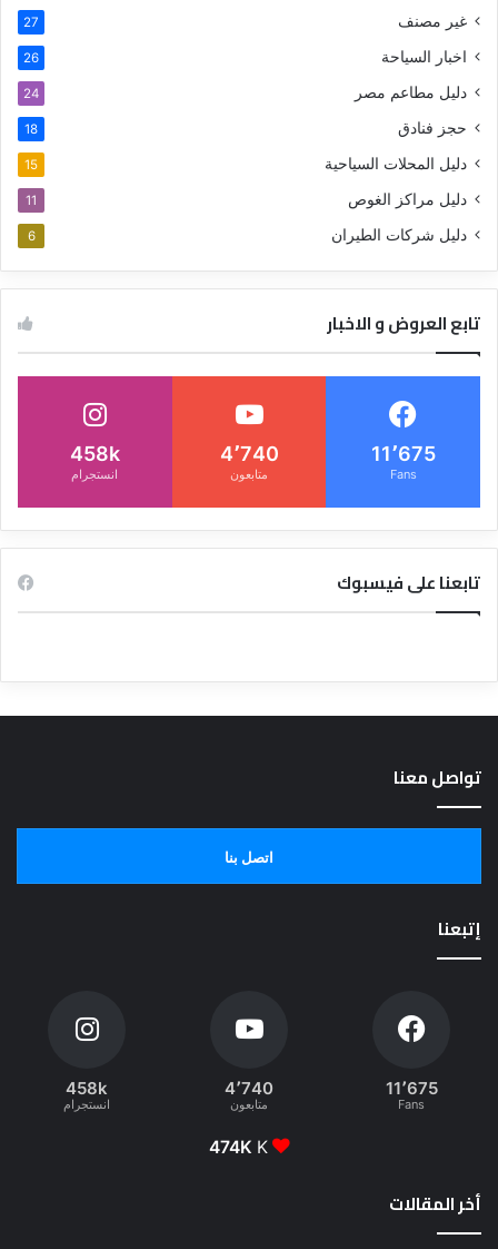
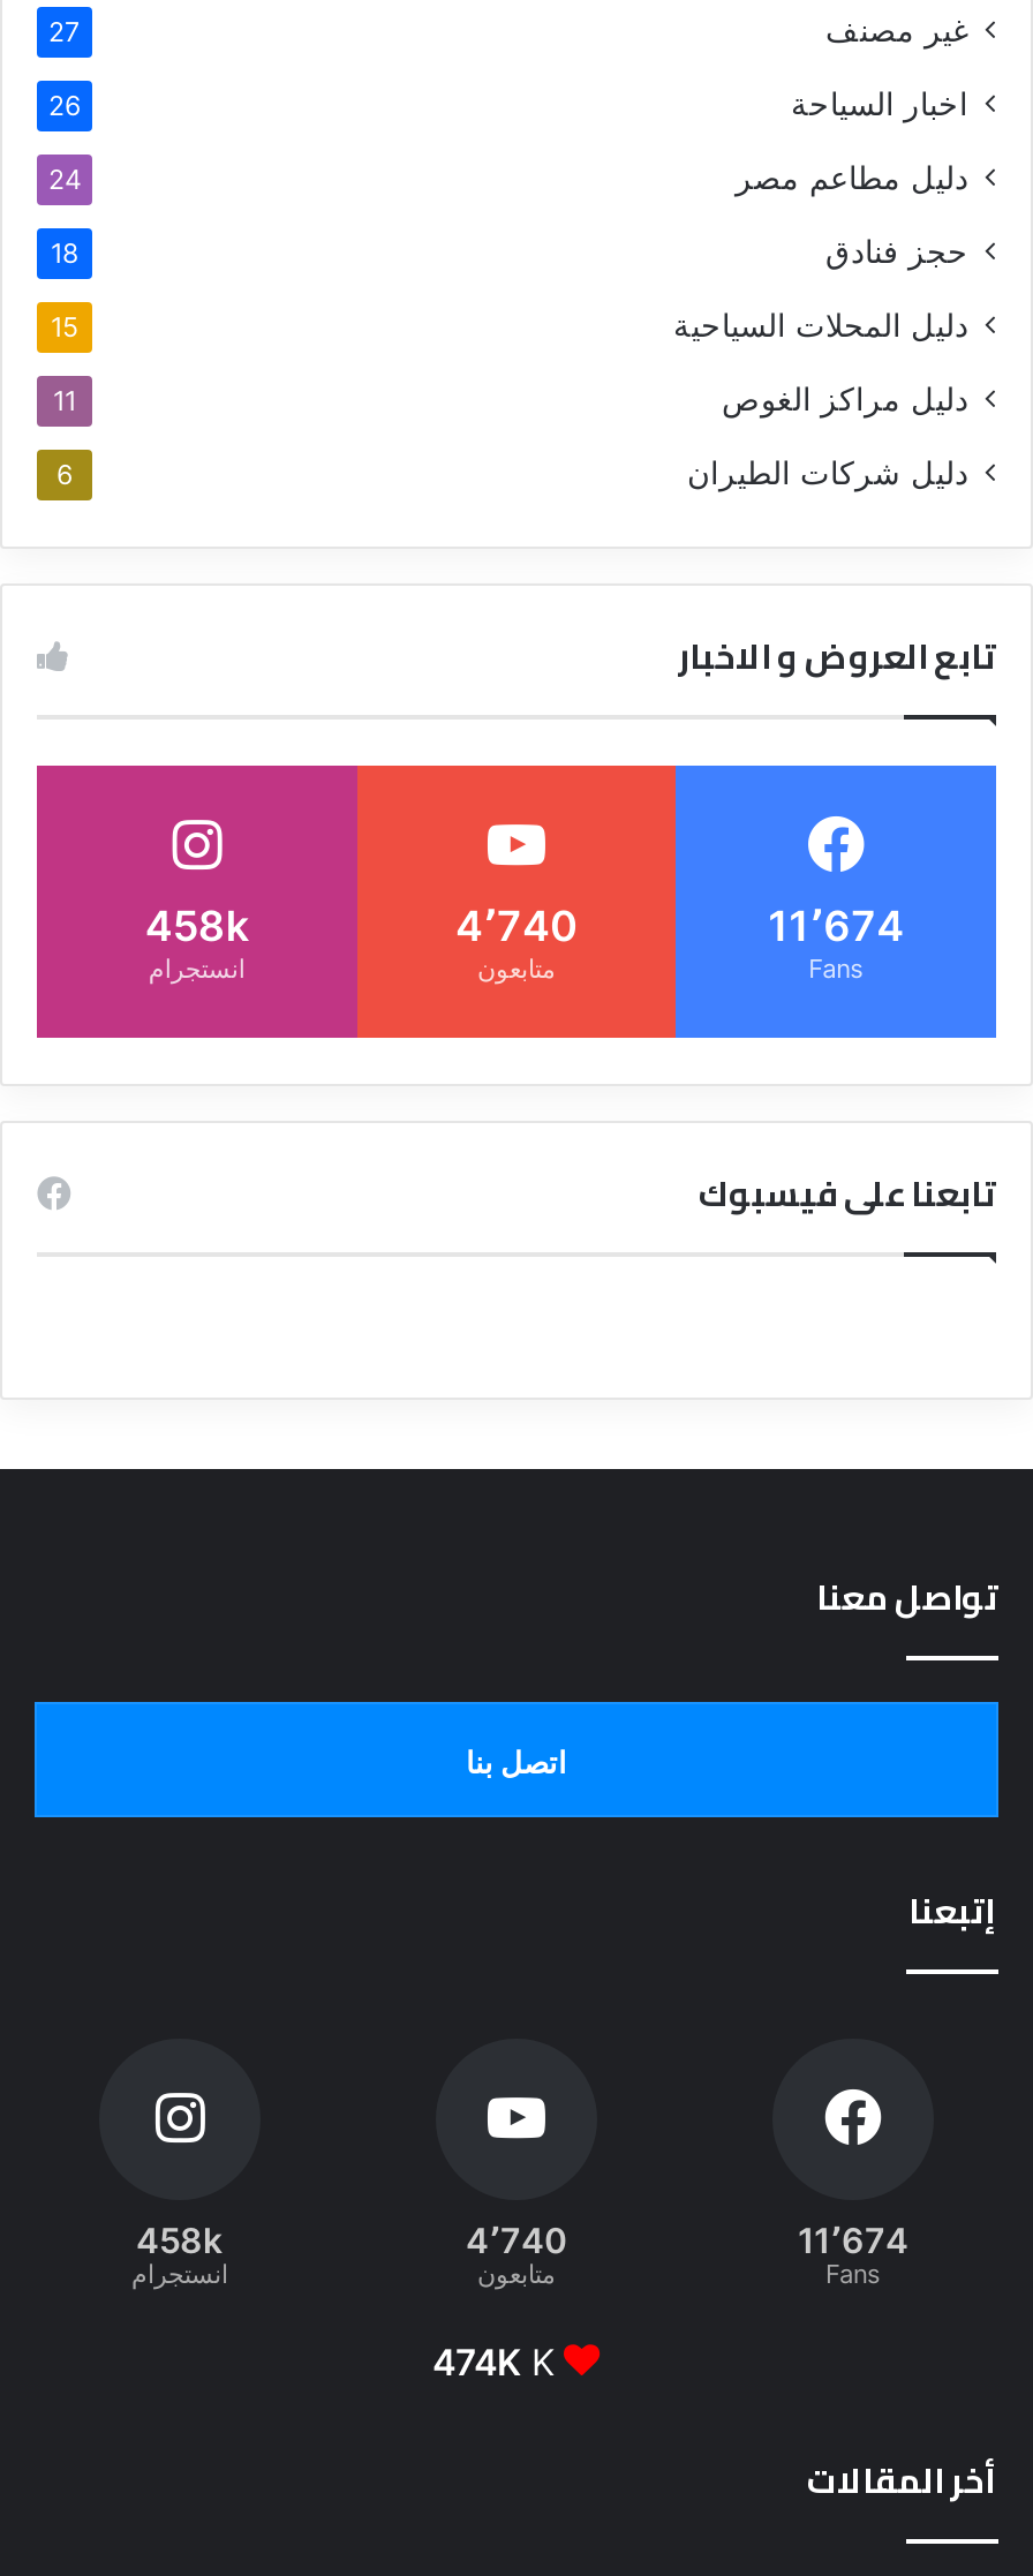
- 11٬675
+ 11٬674

- 11٬675
+ 11٬674
